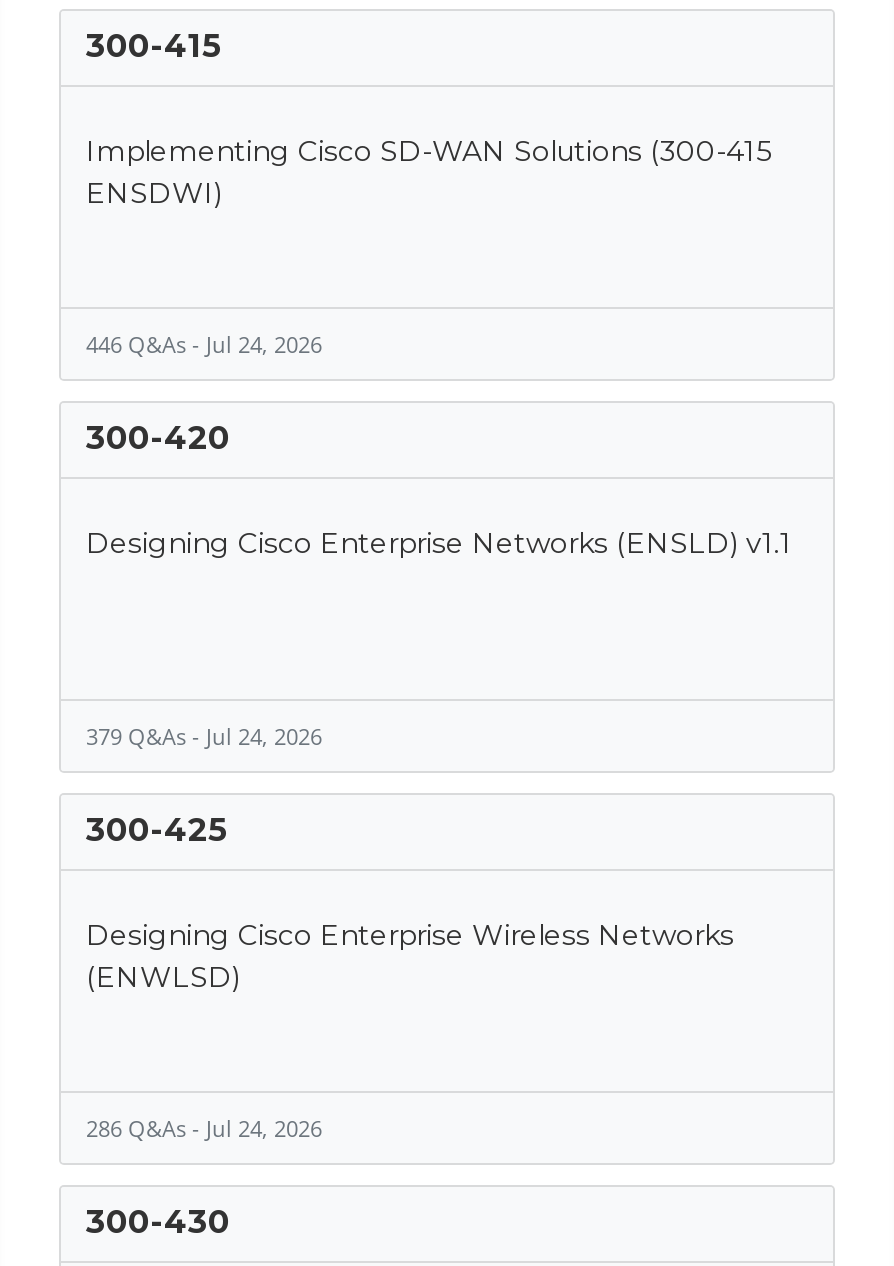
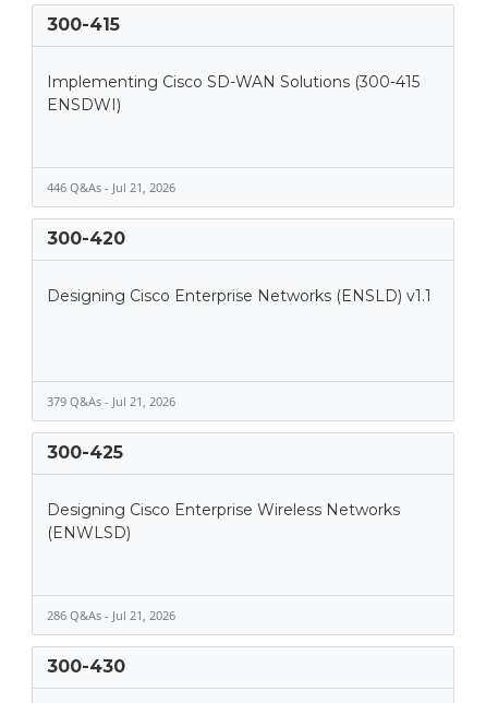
- 446 Q&As - Jul 24, 2026
+ 446 Q&As - Jul 21, 2026

- 379 Q&As - Jul 24, 2026
+ 379 Q&As - Jul 21, 2026

- 286 Q&As - Jul 24, 2026
+ 286 Q&As - Jul 21, 2026
